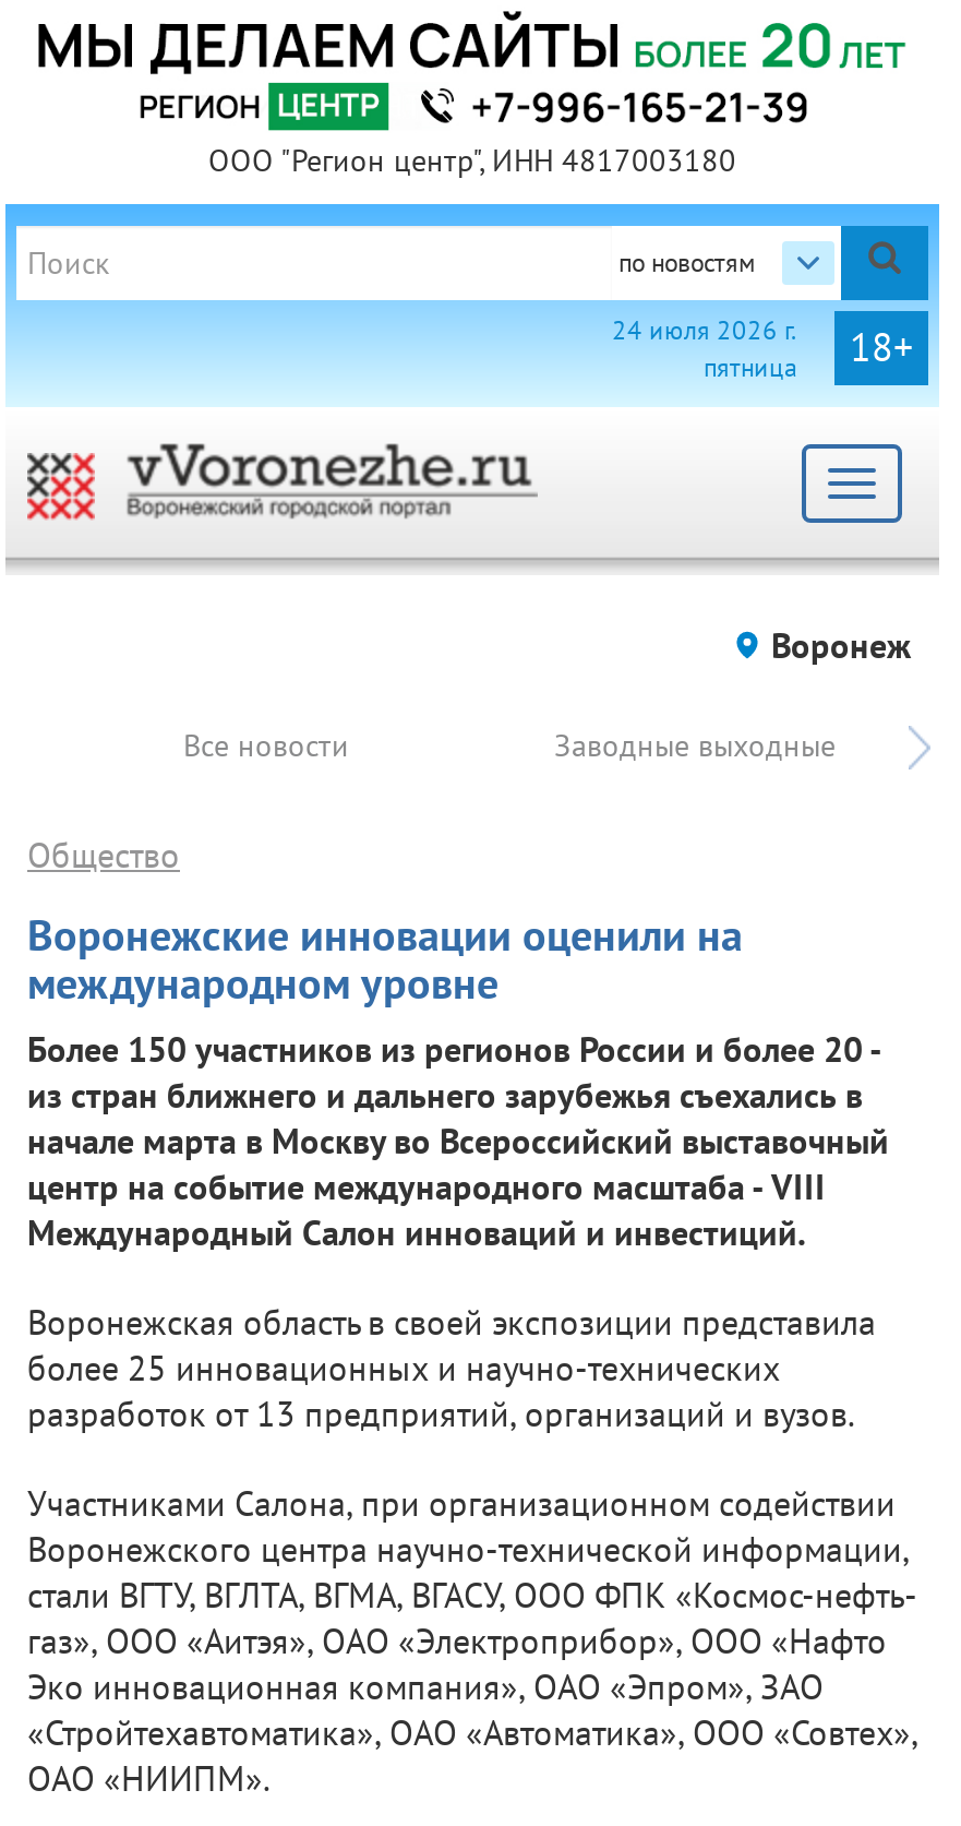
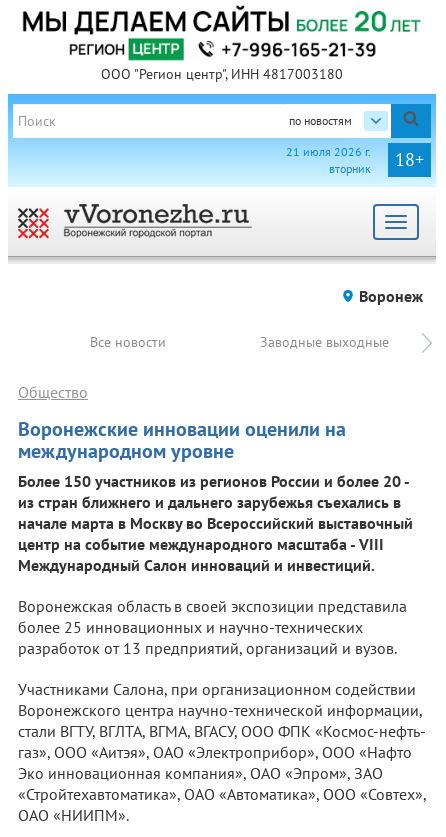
- 24 июля 2026 г.
- пятница
+ 21 июля 2026 г.
+ вторник
